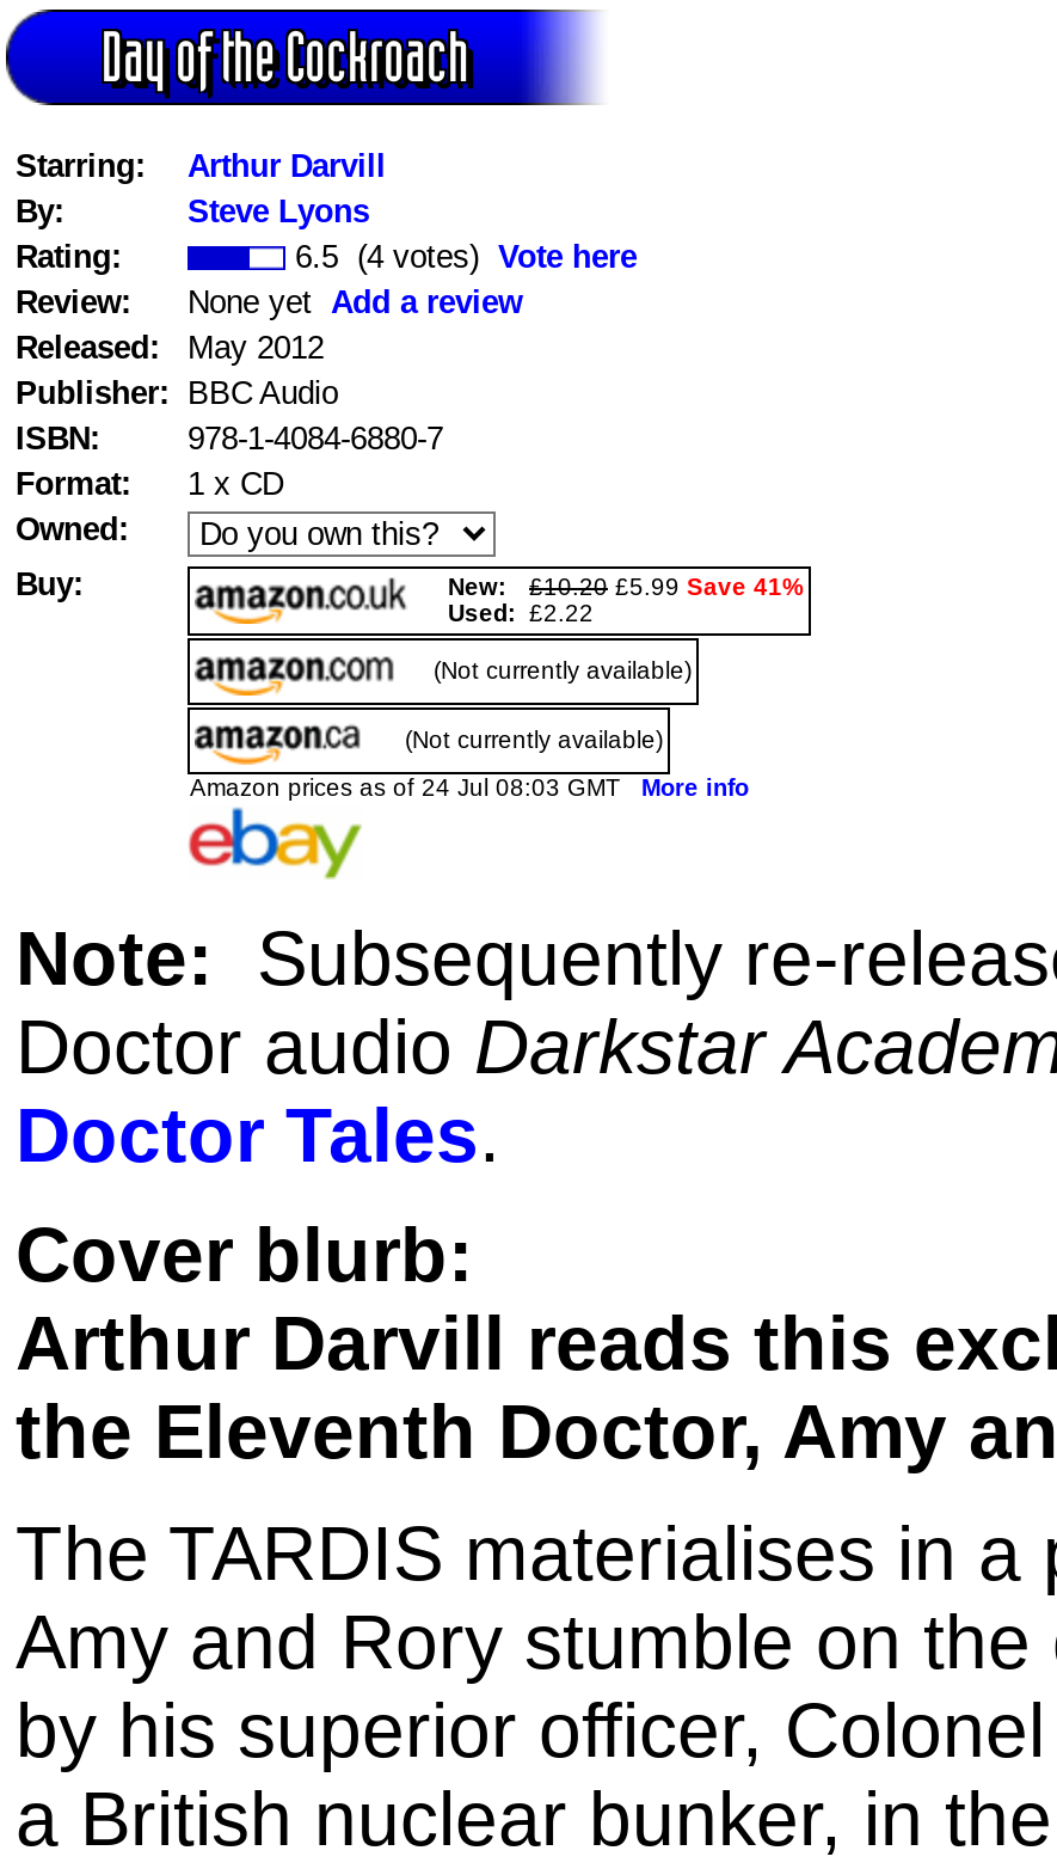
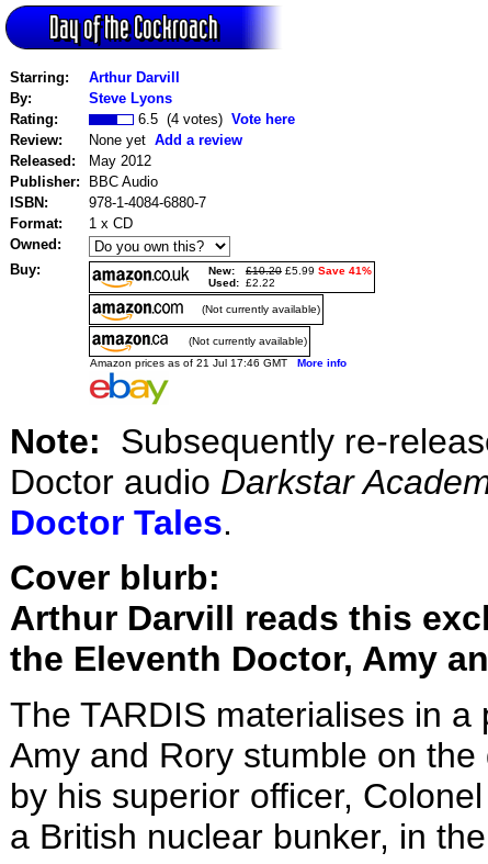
- Amazon prices as of 24 Jul 08:03 GMTMore info
+ Amazon prices as of 21 Jul 17:46 GMTMore info
